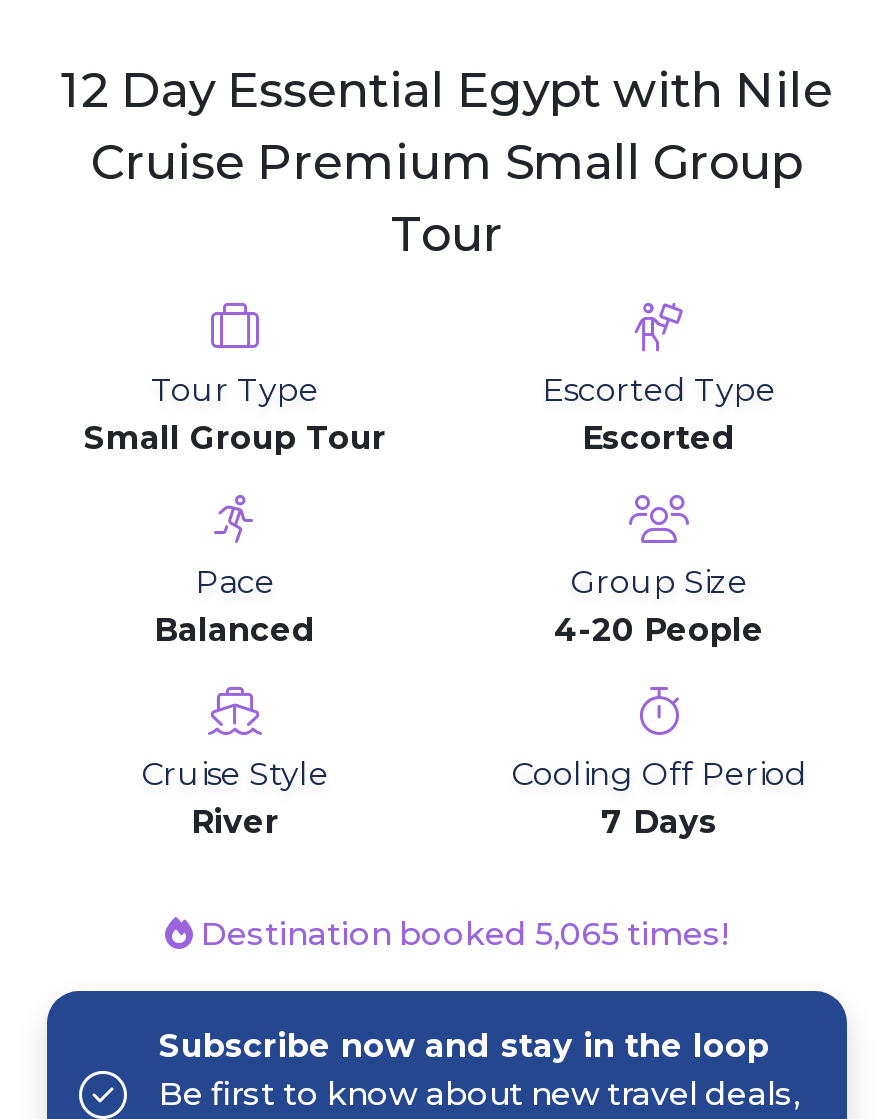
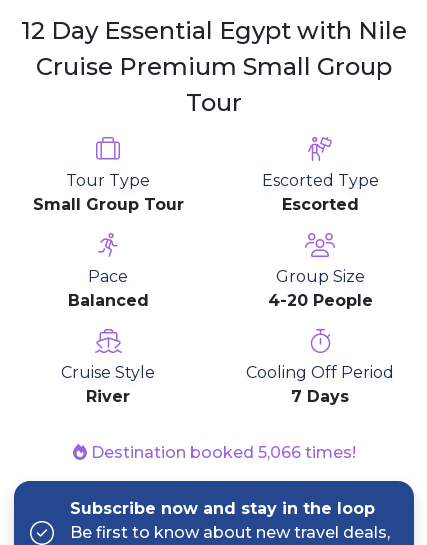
- Destination booked 5,065 times!
+ Destination booked 5,066 times!
